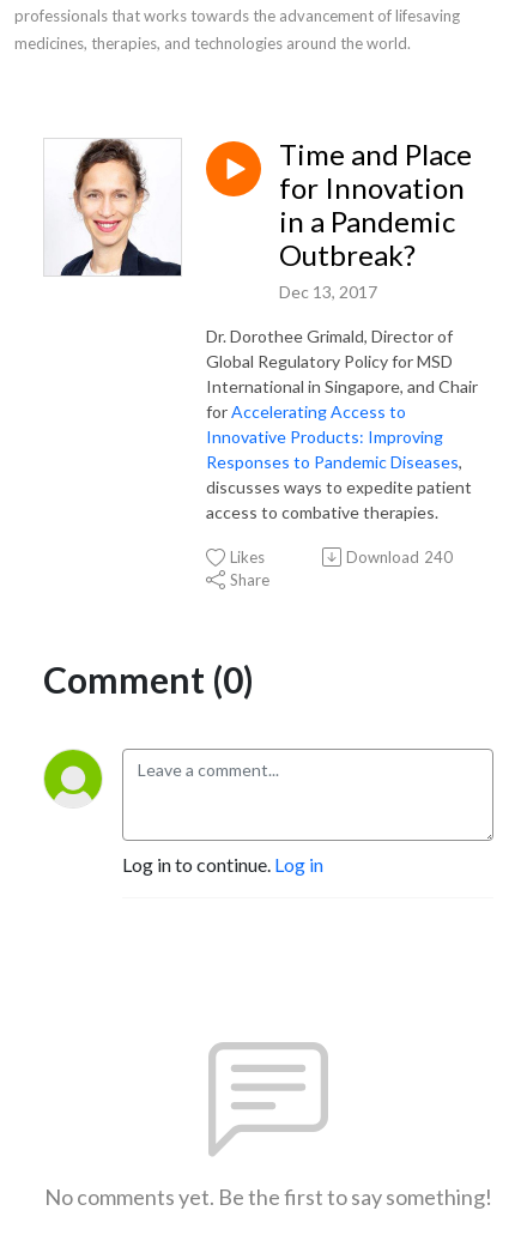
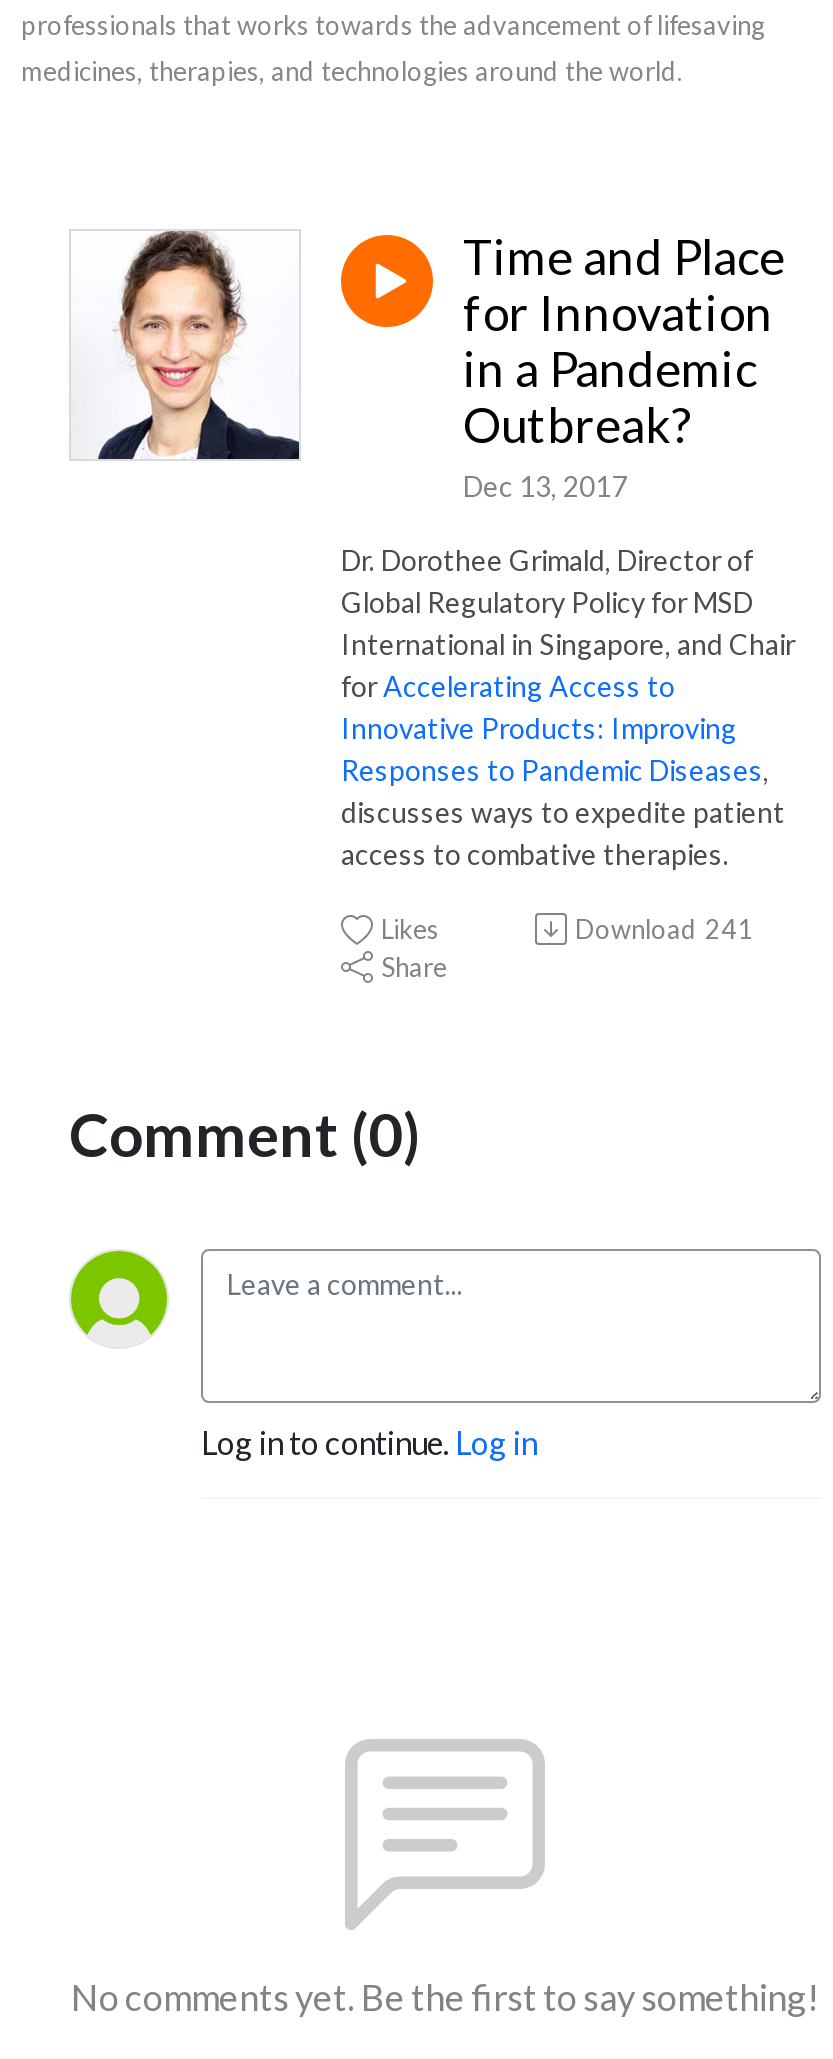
- Download 240
+ Download 241
